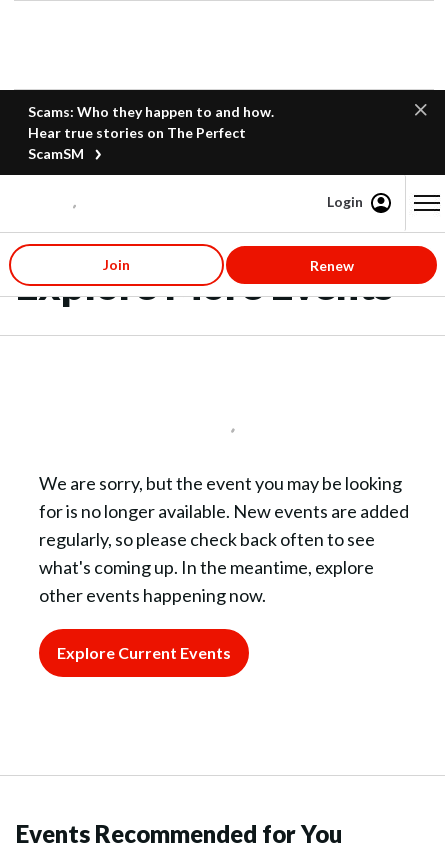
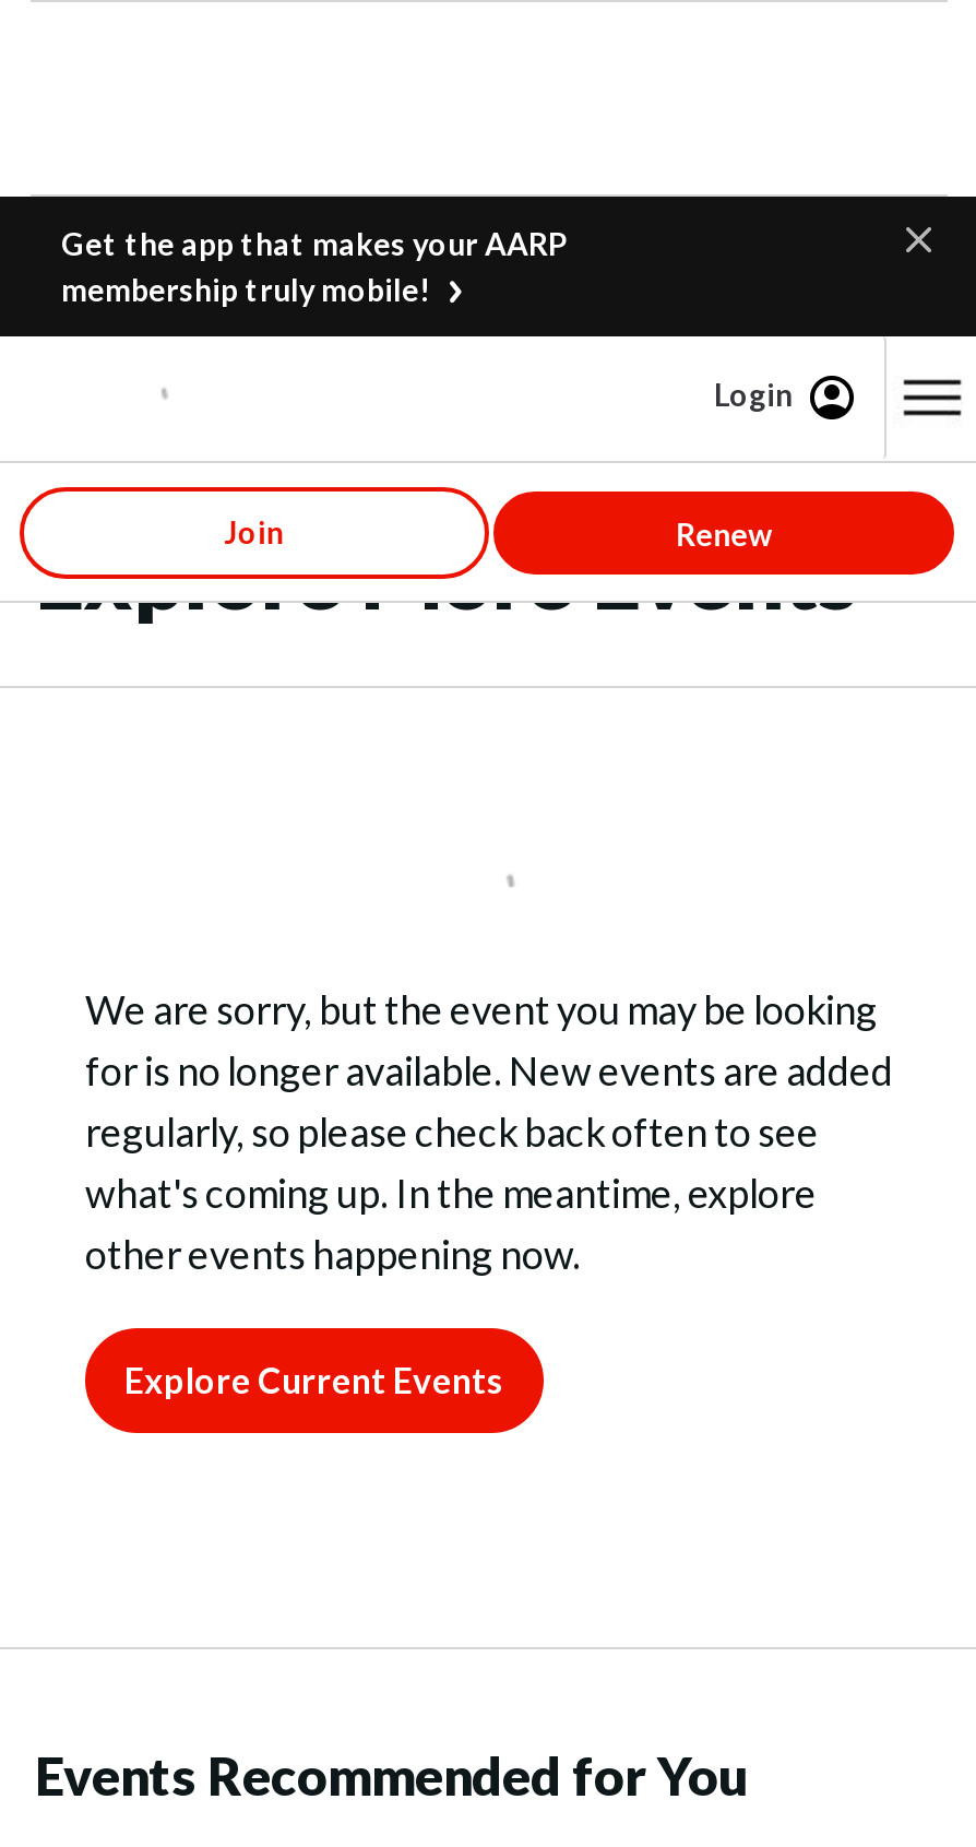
- Scams: Who they happen to and how.
- Hear true stories on The Perfect
- ScamSM
+ Get the app that makes your AARP
+ membership truly mobile!
